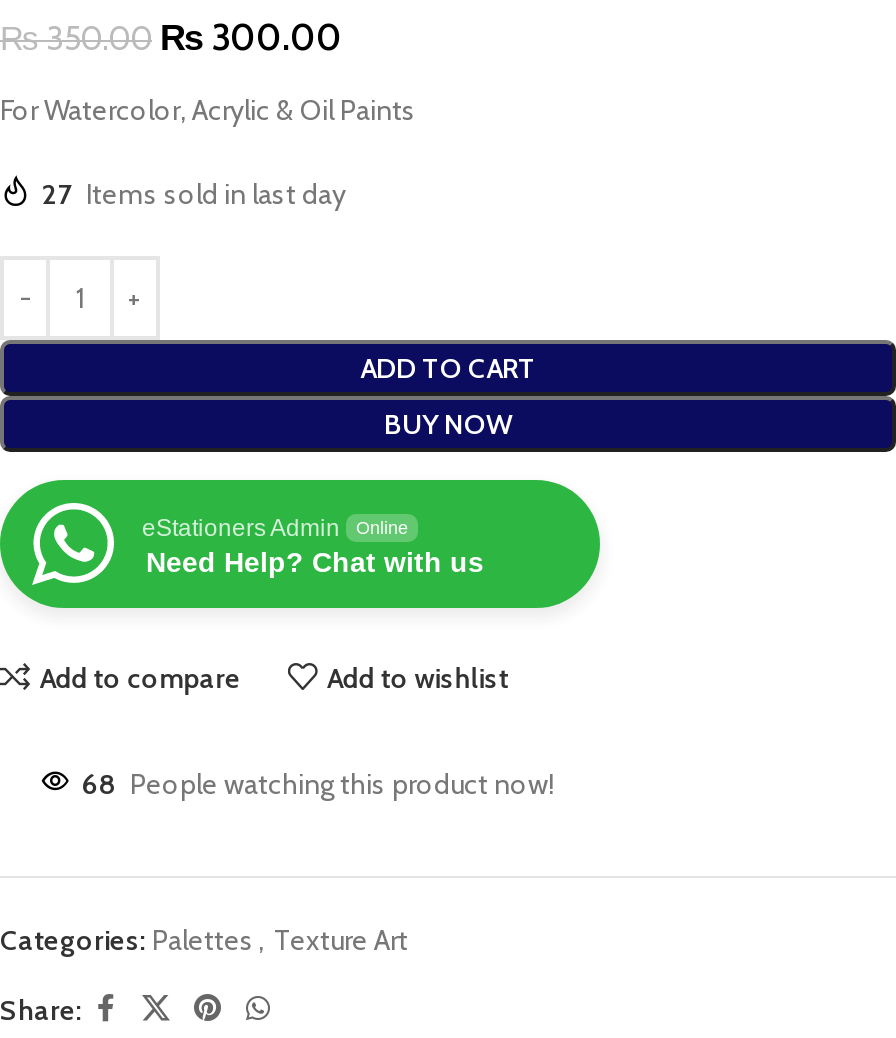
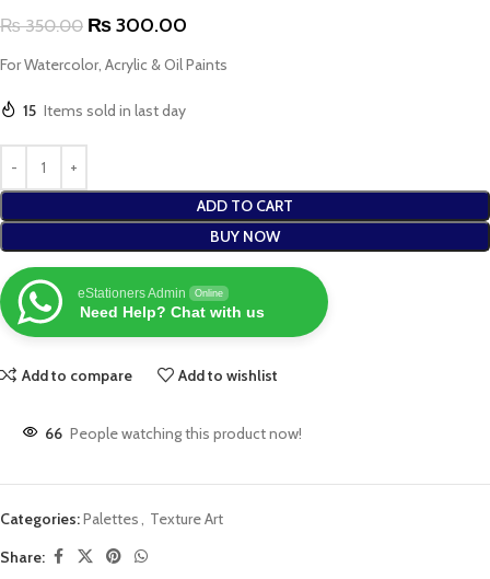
- 27 Items sold in last day
+ 15 Items sold in last day

- 68 People watching this product now!
+ 66 People watching this product now!
